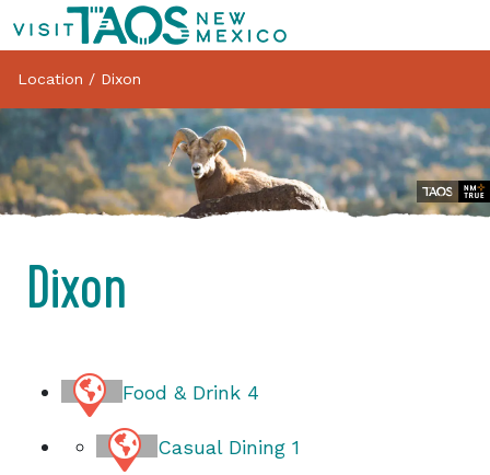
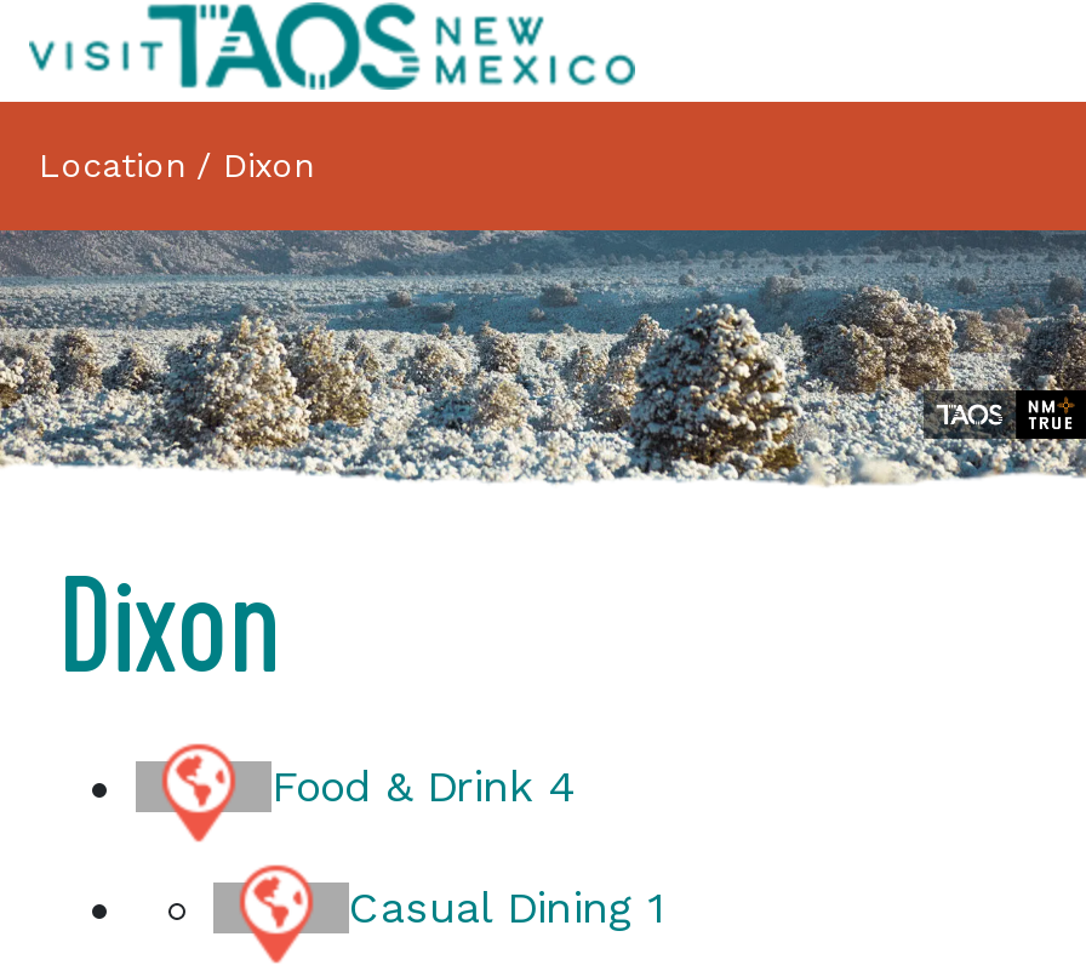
- [image]
+ [image]
